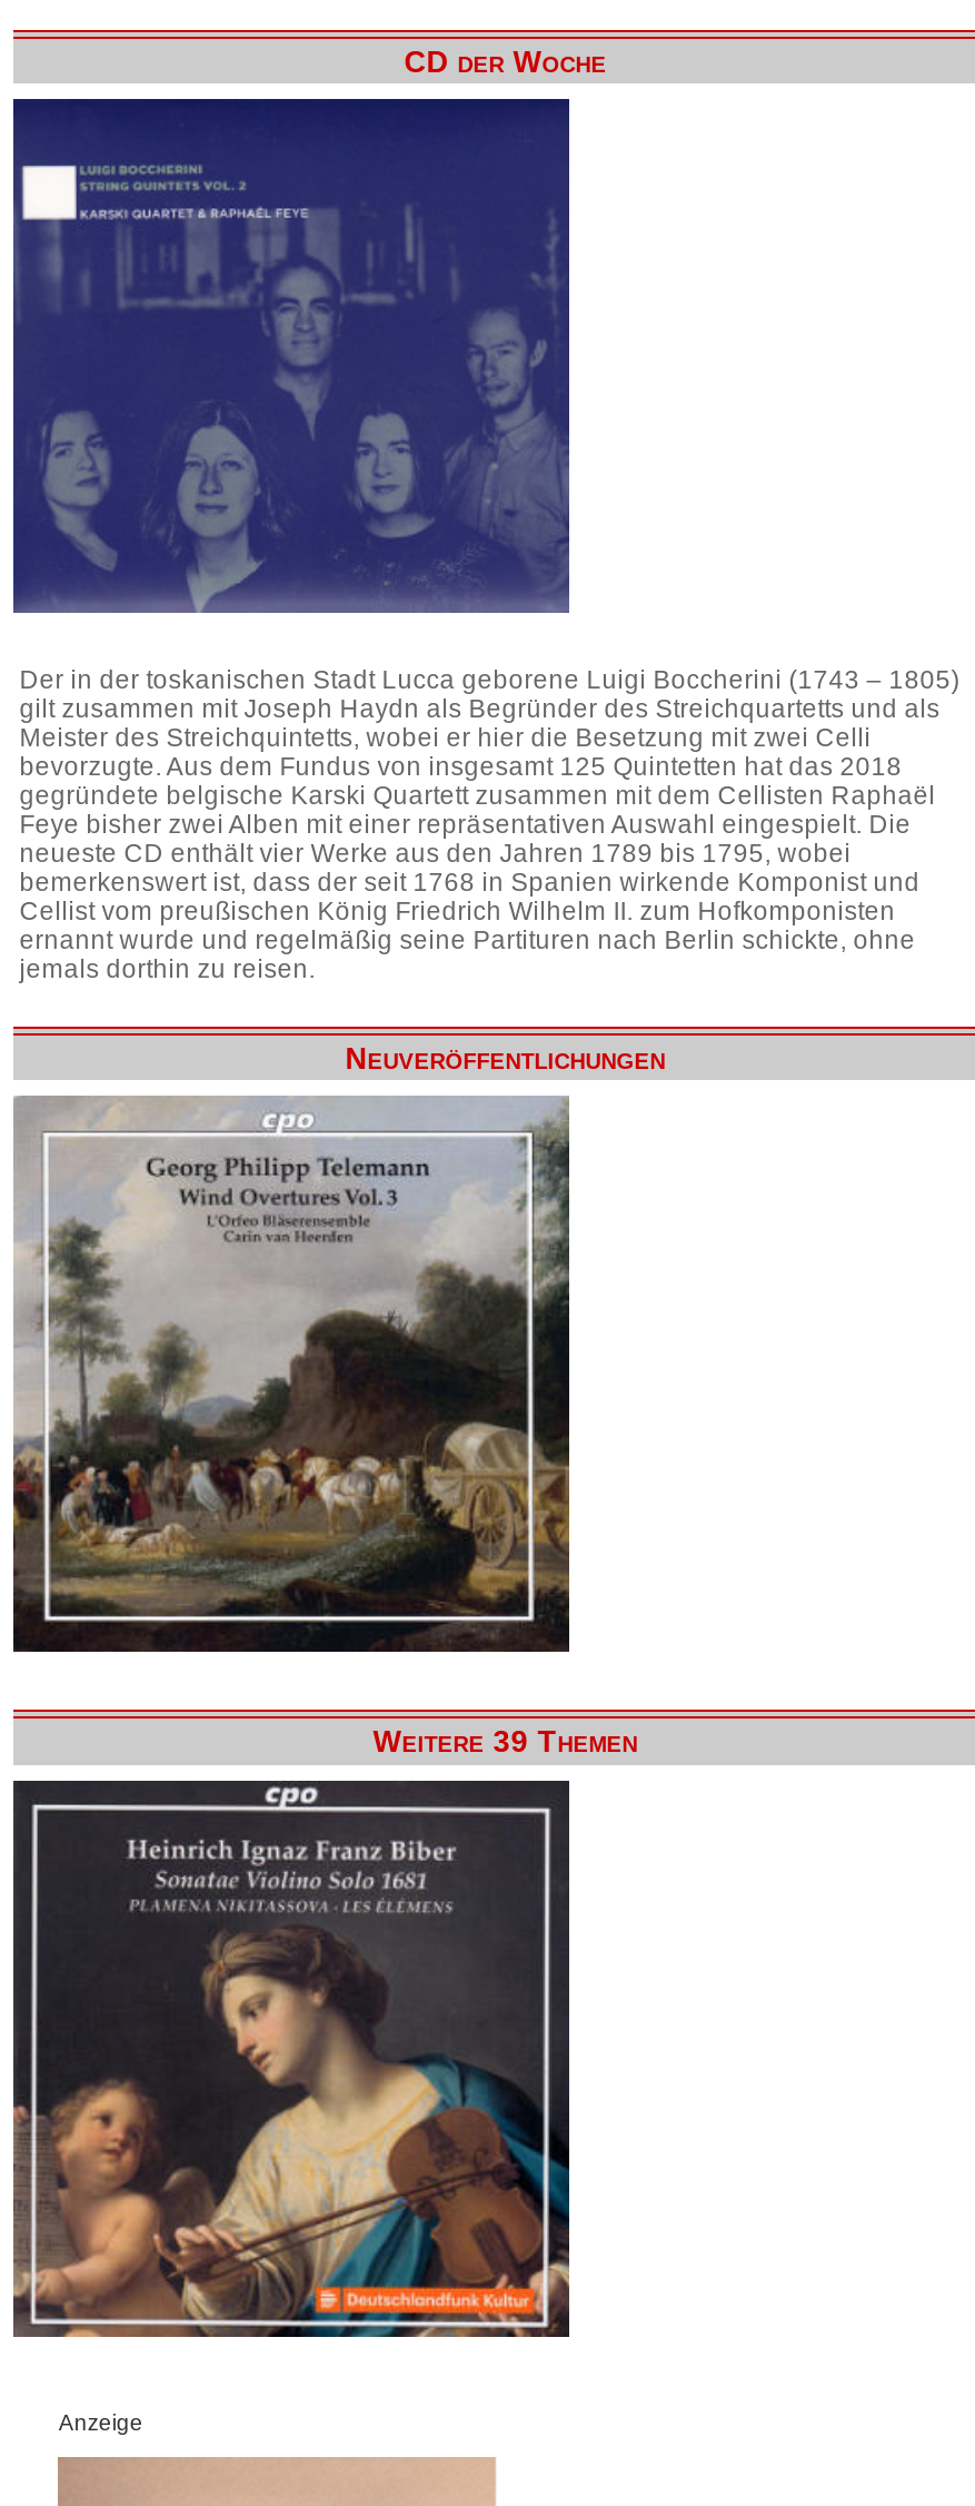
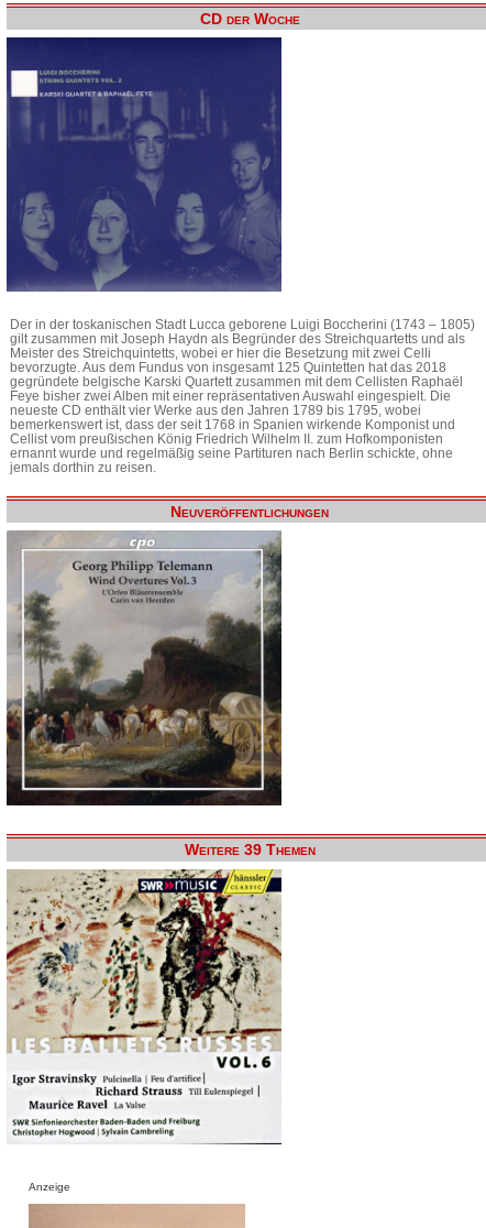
- [image]
+ [image]
